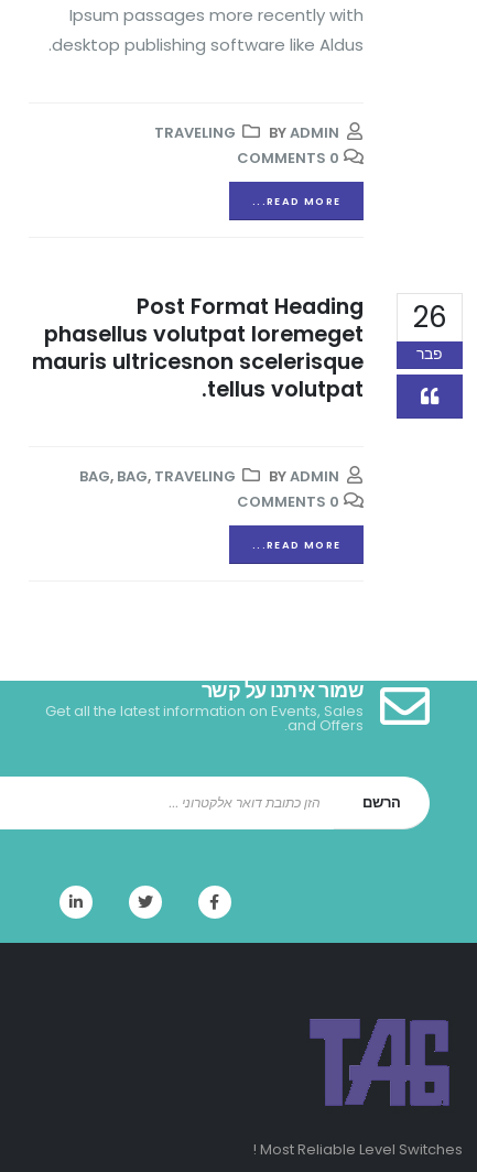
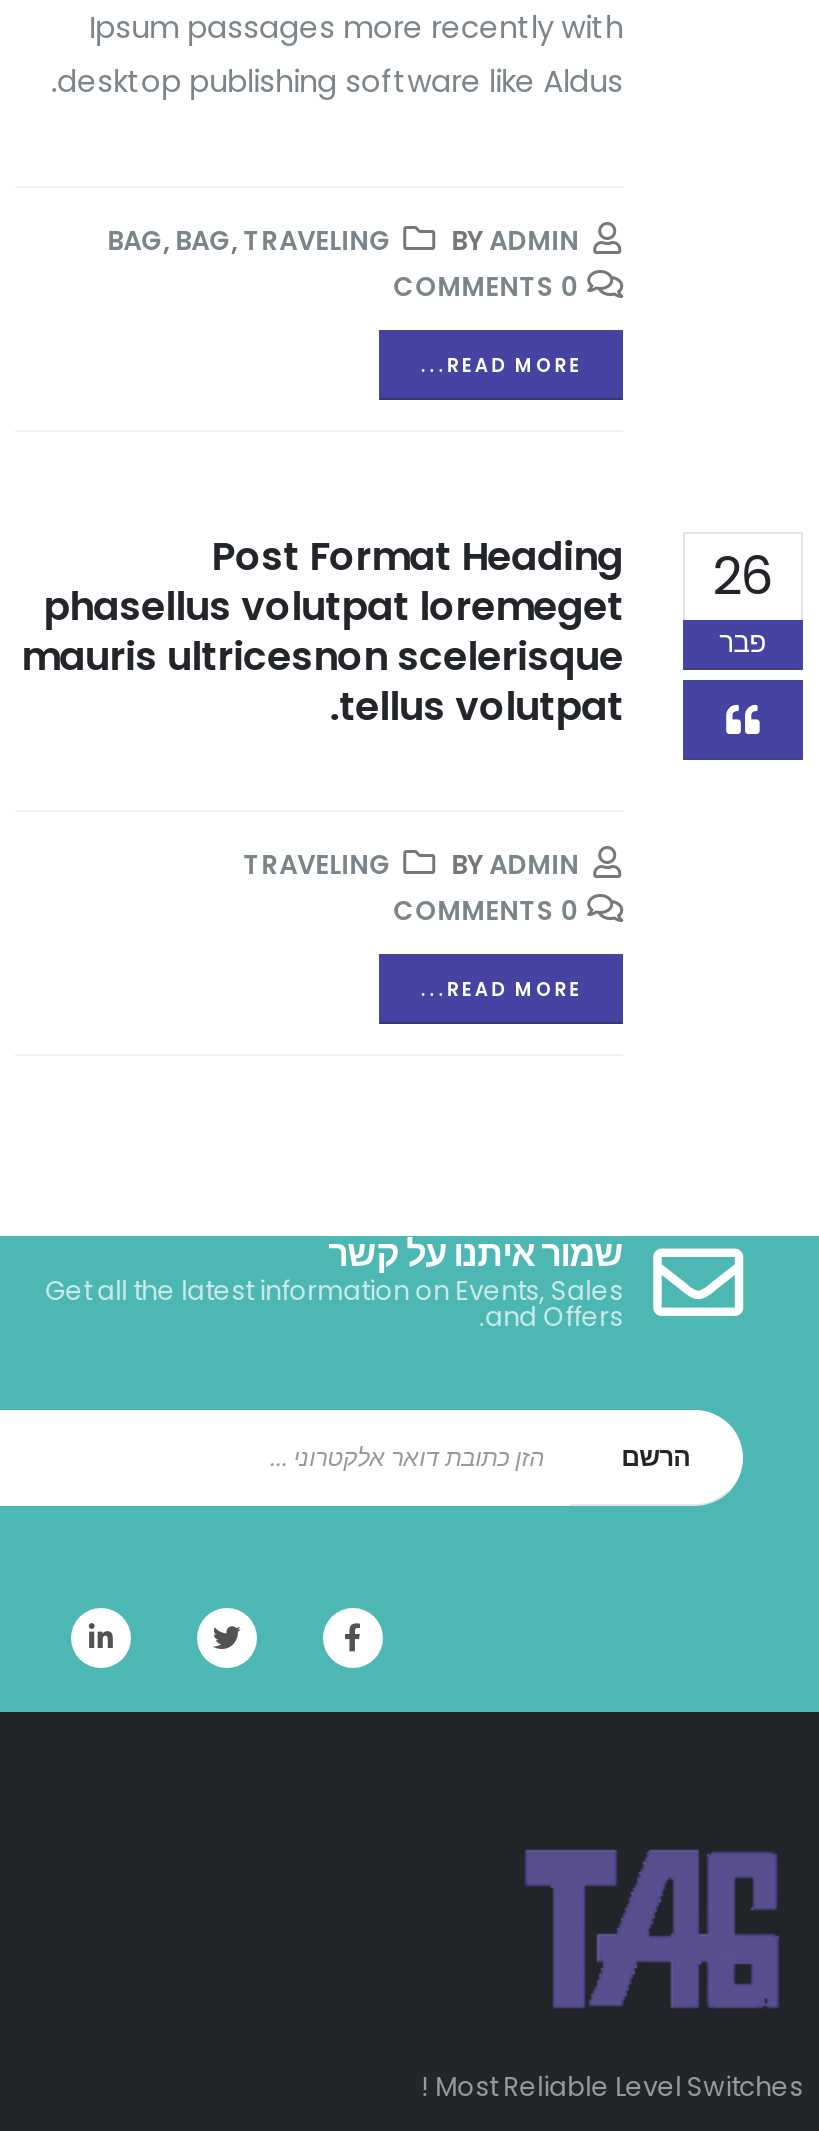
moved down: TRAVELING

moved up: BAG, BAG, TRAVELING
